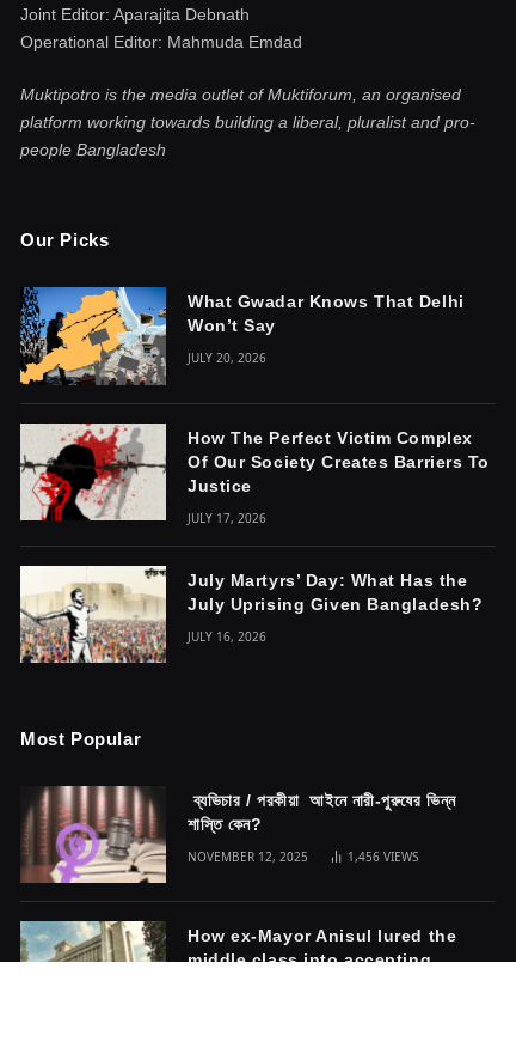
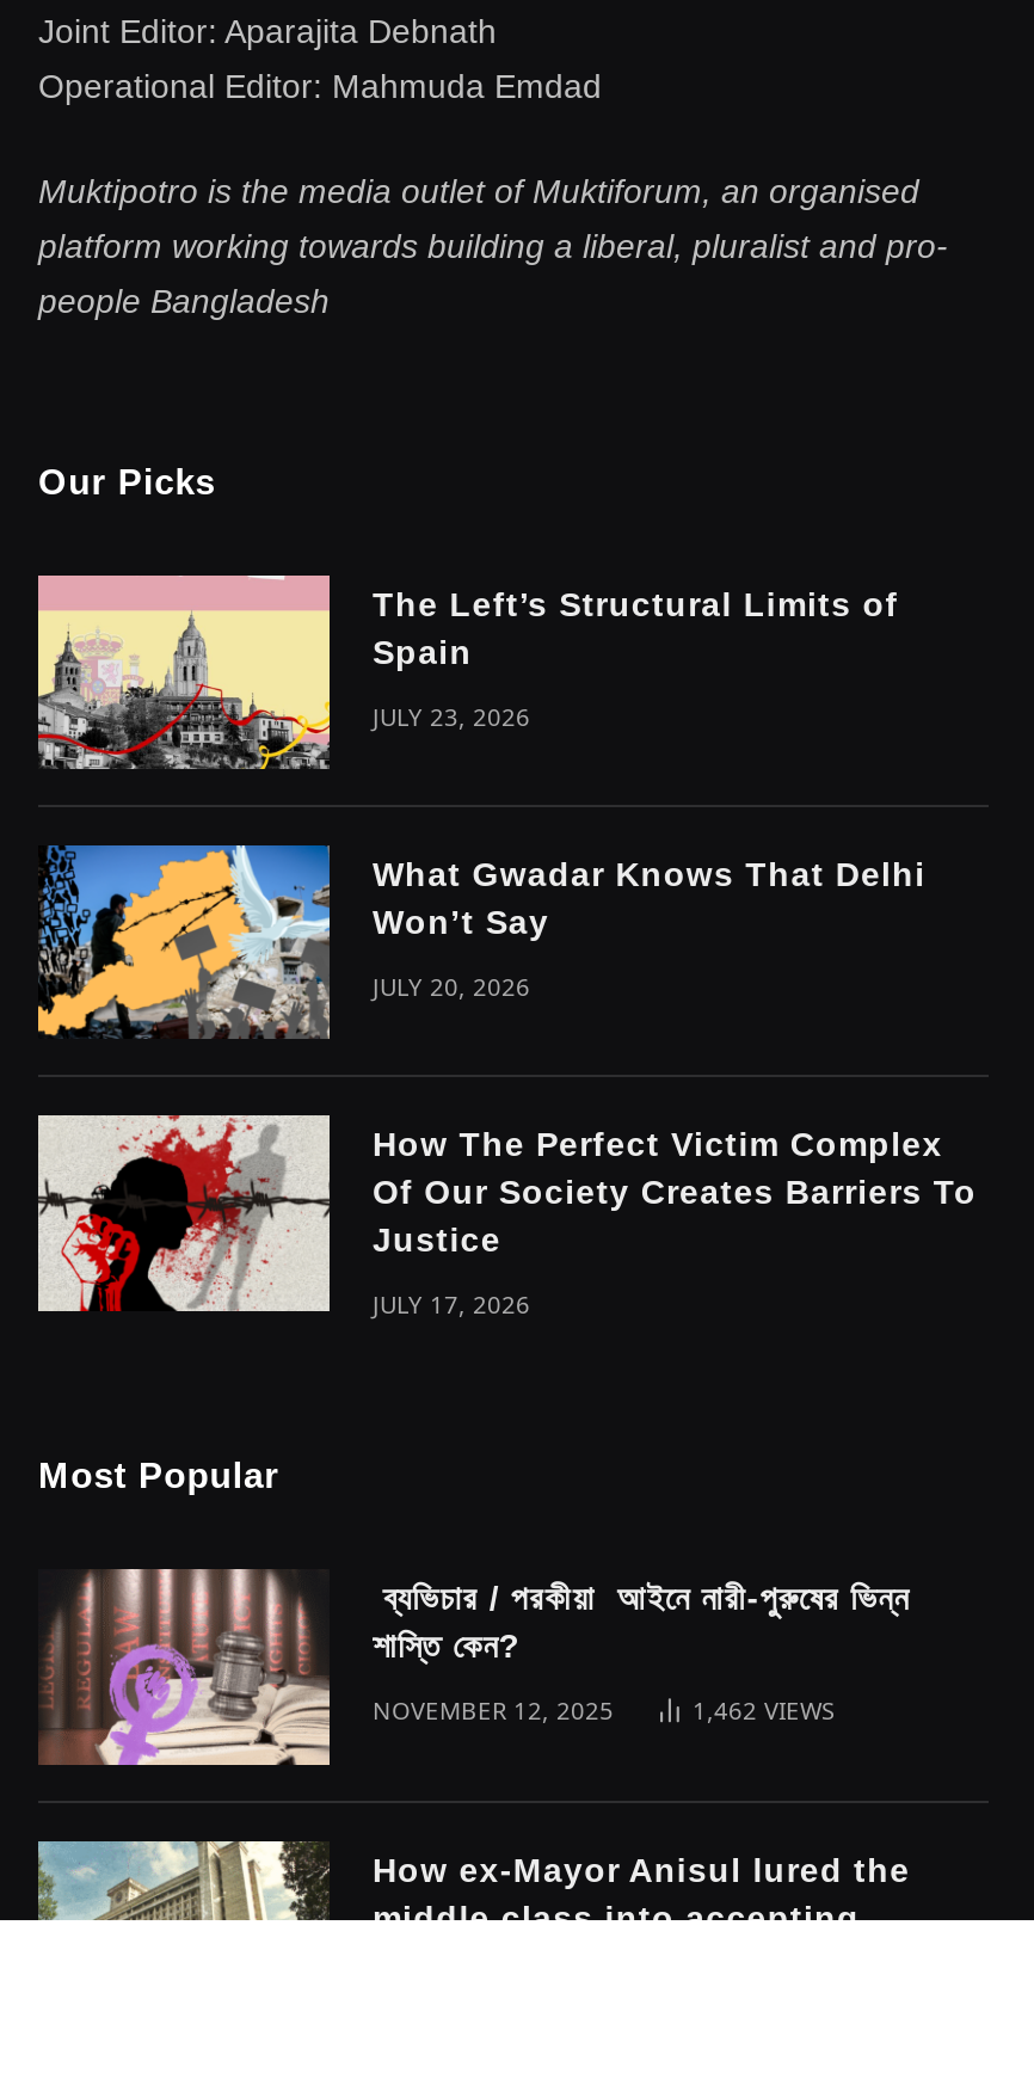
+ [image]
+ The Left’s Structural Limits of
+ Spain
+ JULY 23, 2026

moved down: [image] | What Gwadar Knows That Delhi | Won’t Say | JULY 20, 2026 | How The Perfect Victim Complex | Of Our Society Creates Barriers To | Justice | JULY 17, 2026

- [image]
- July Martyrs’ Day: What Has the
- July Uprising Given Bangladesh?
- JULY 16, 2026

- 1,456 VIEWS
+ 1,462 VIEWS
